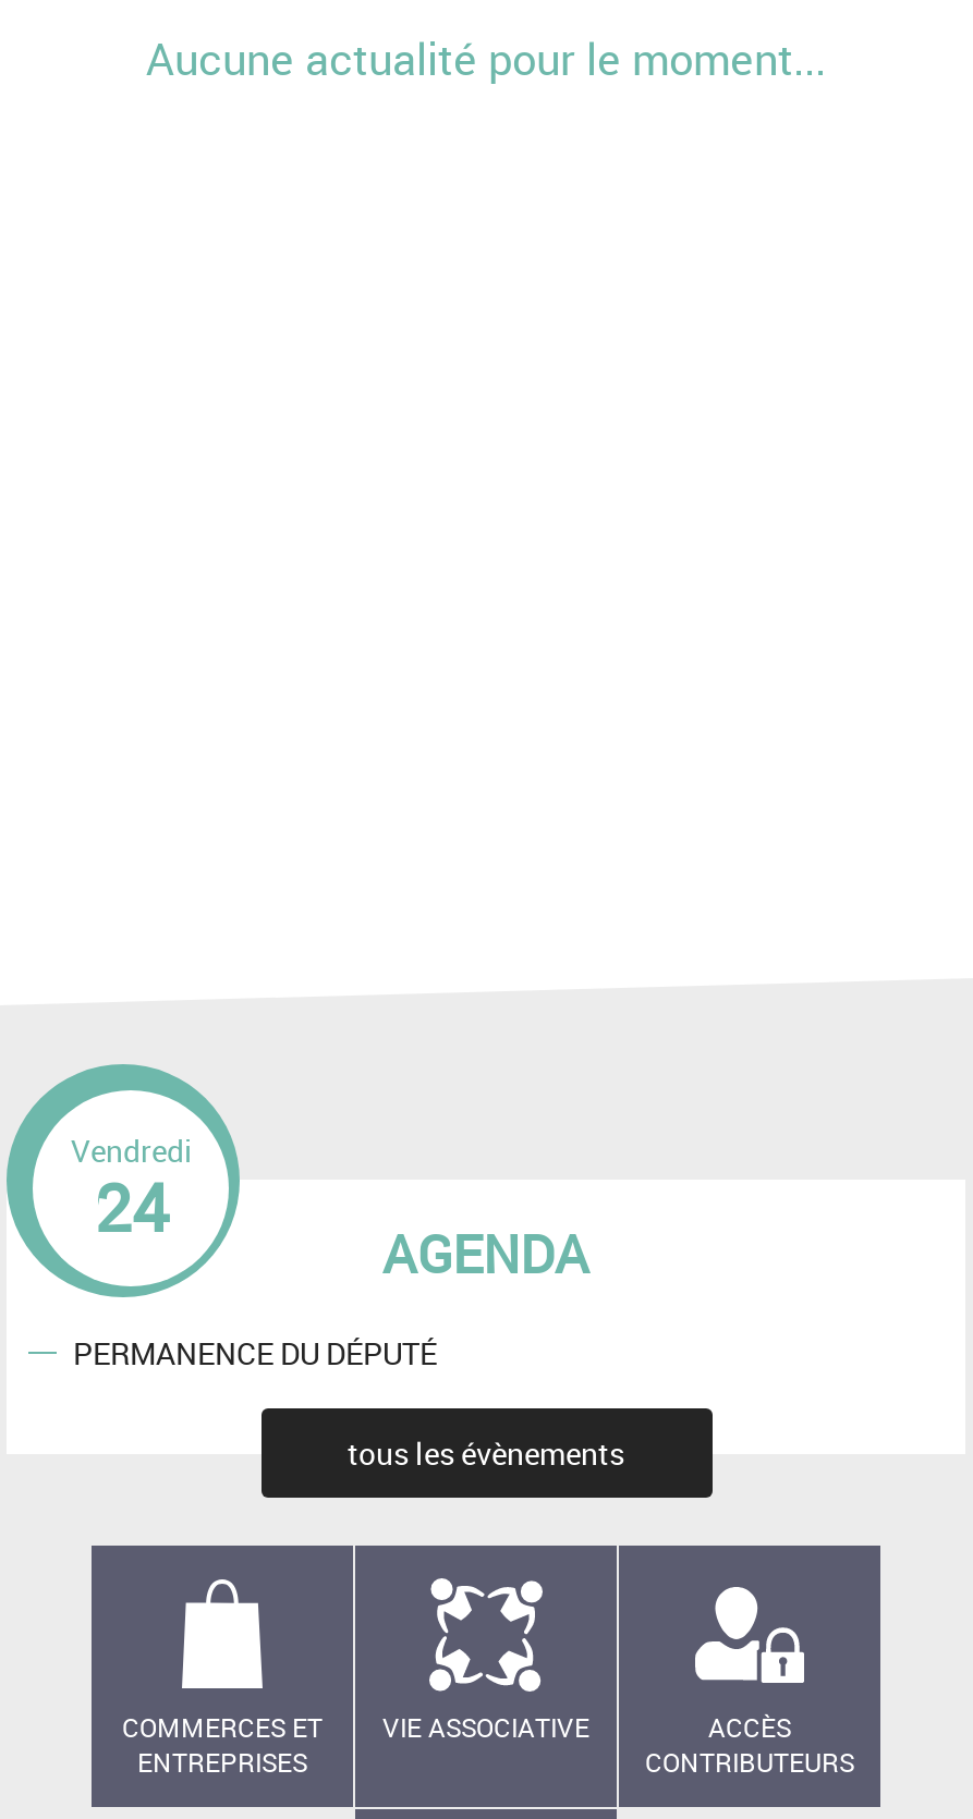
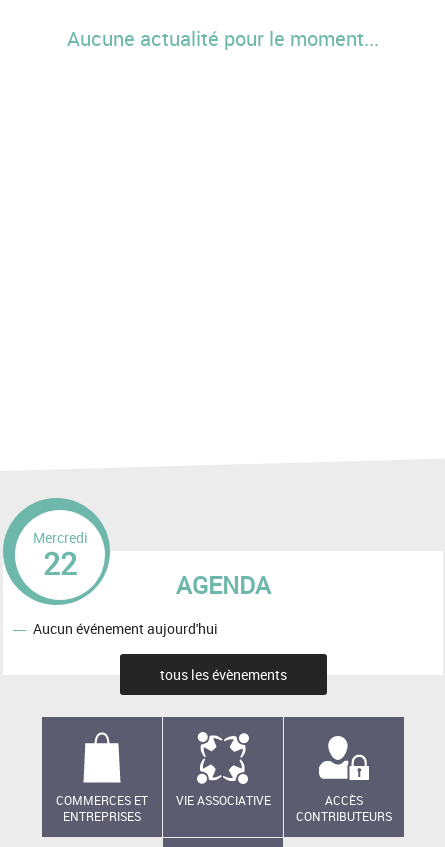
- Vendredi
- 24
+ Mercredi
+ 22

- PERMANENCE DU DÉPUTÉ
+ Aucun événement aujourd'hui
